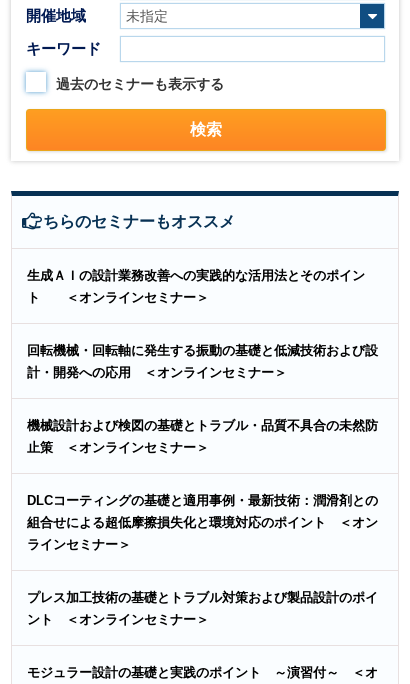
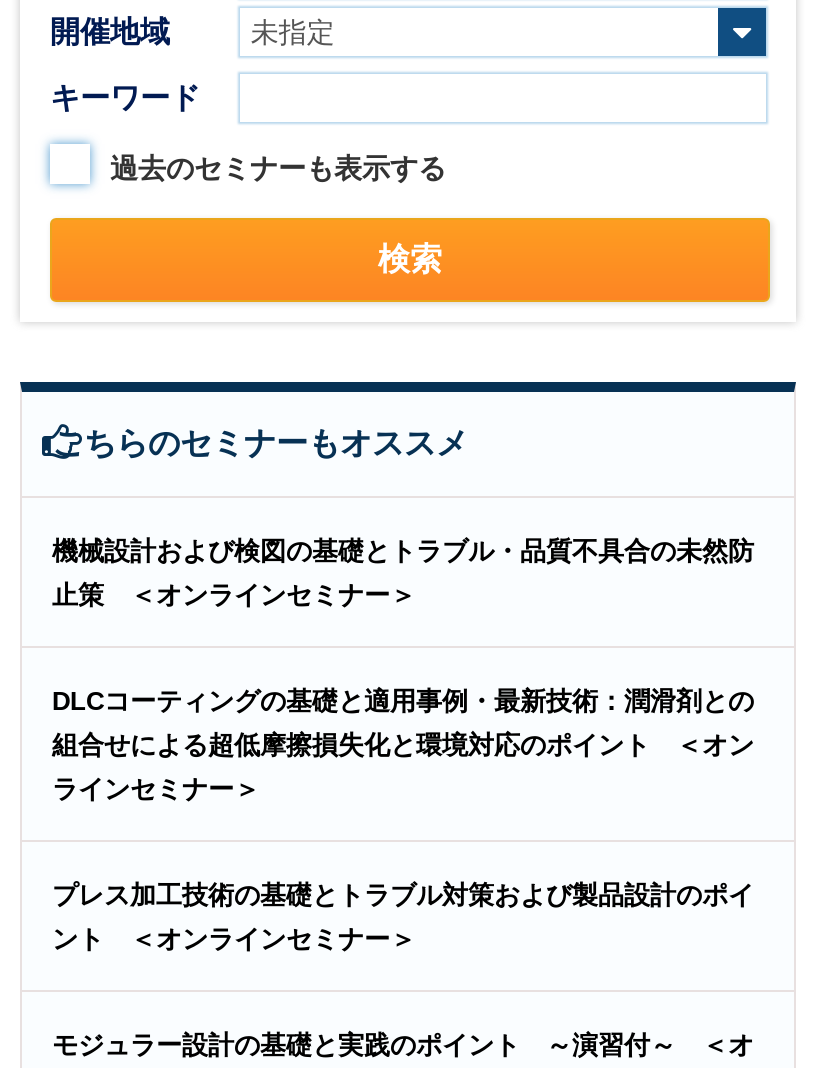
- 生成ＡＩの設計業務改善への実践的な活用法とそのポイン
- ト ＜オンラインセミナー＞

- 回転機械・回転軸に発生する振動の基礎と低減技術および設
- 計・開発への応用 ＜オンラインセミナー＞
